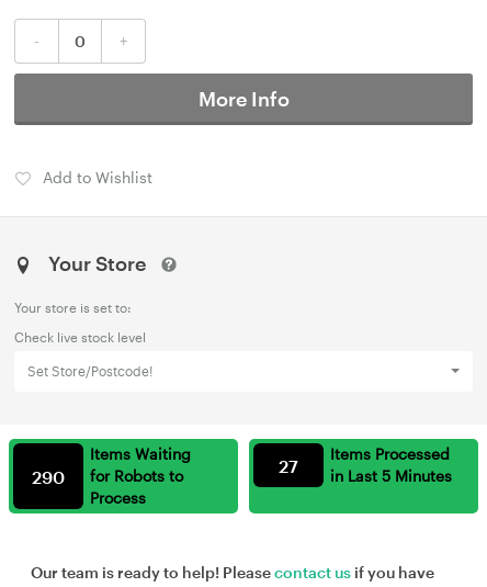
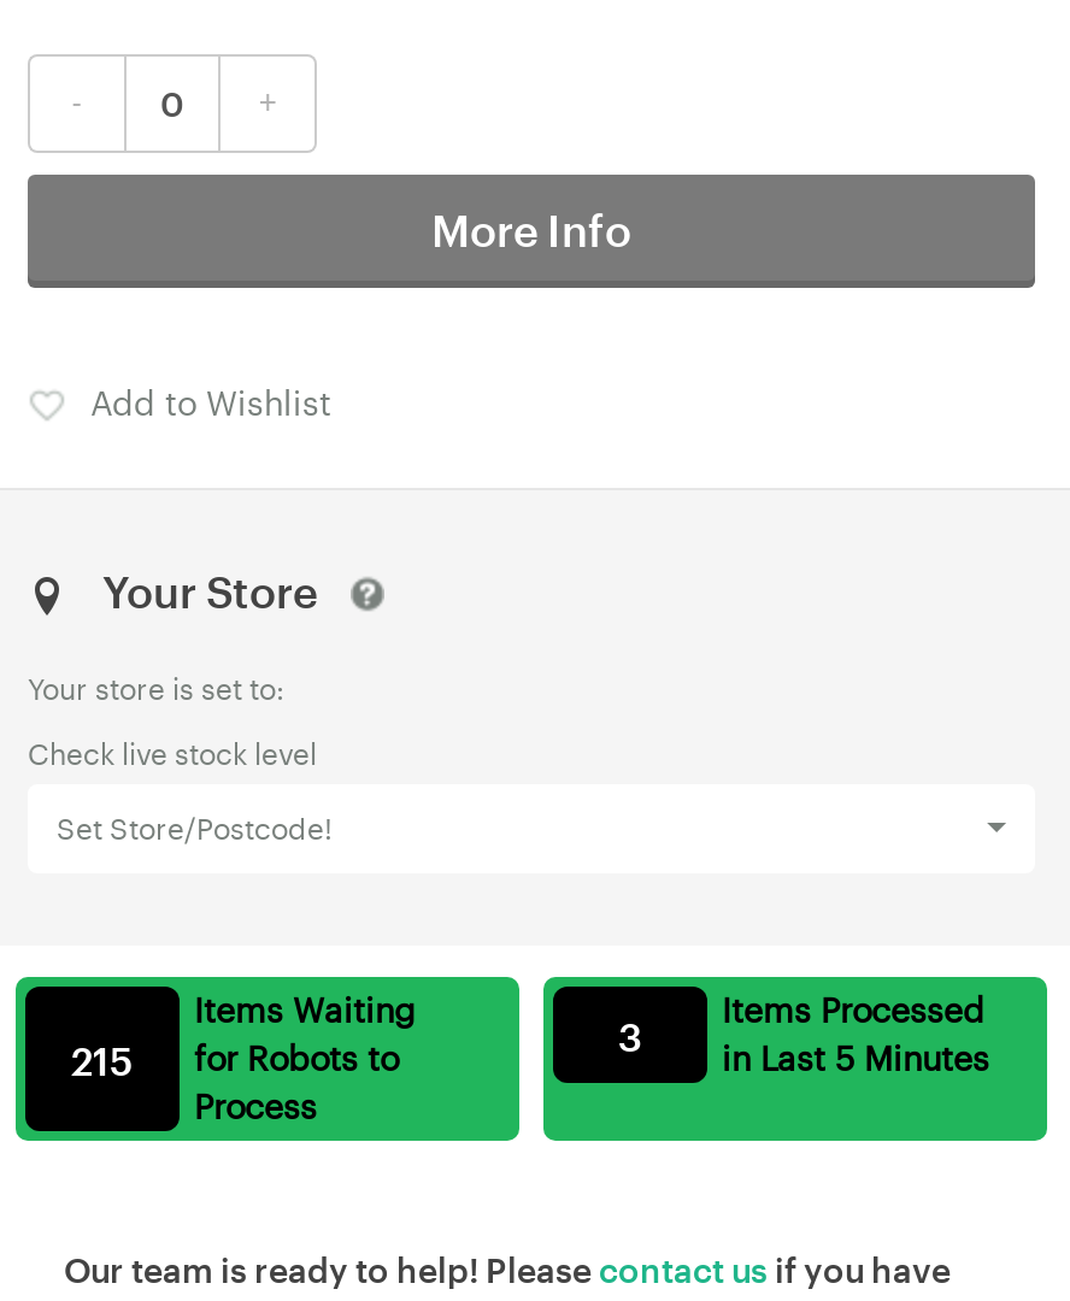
- 27 in Last 5 Minutes
+ 3 in Last 5 Minutes

- 290 for Robots to
+ 215 for Robots to
